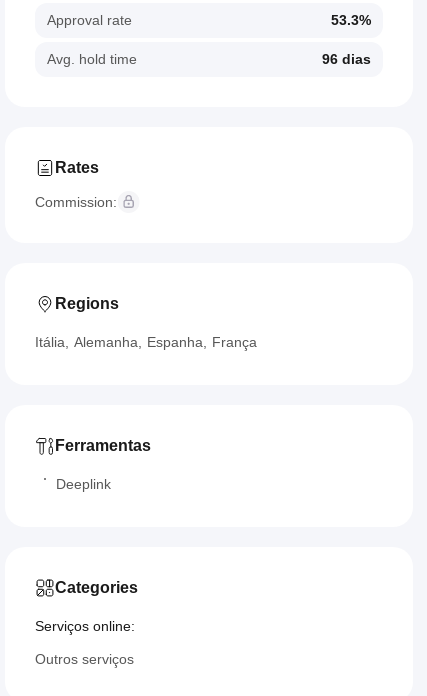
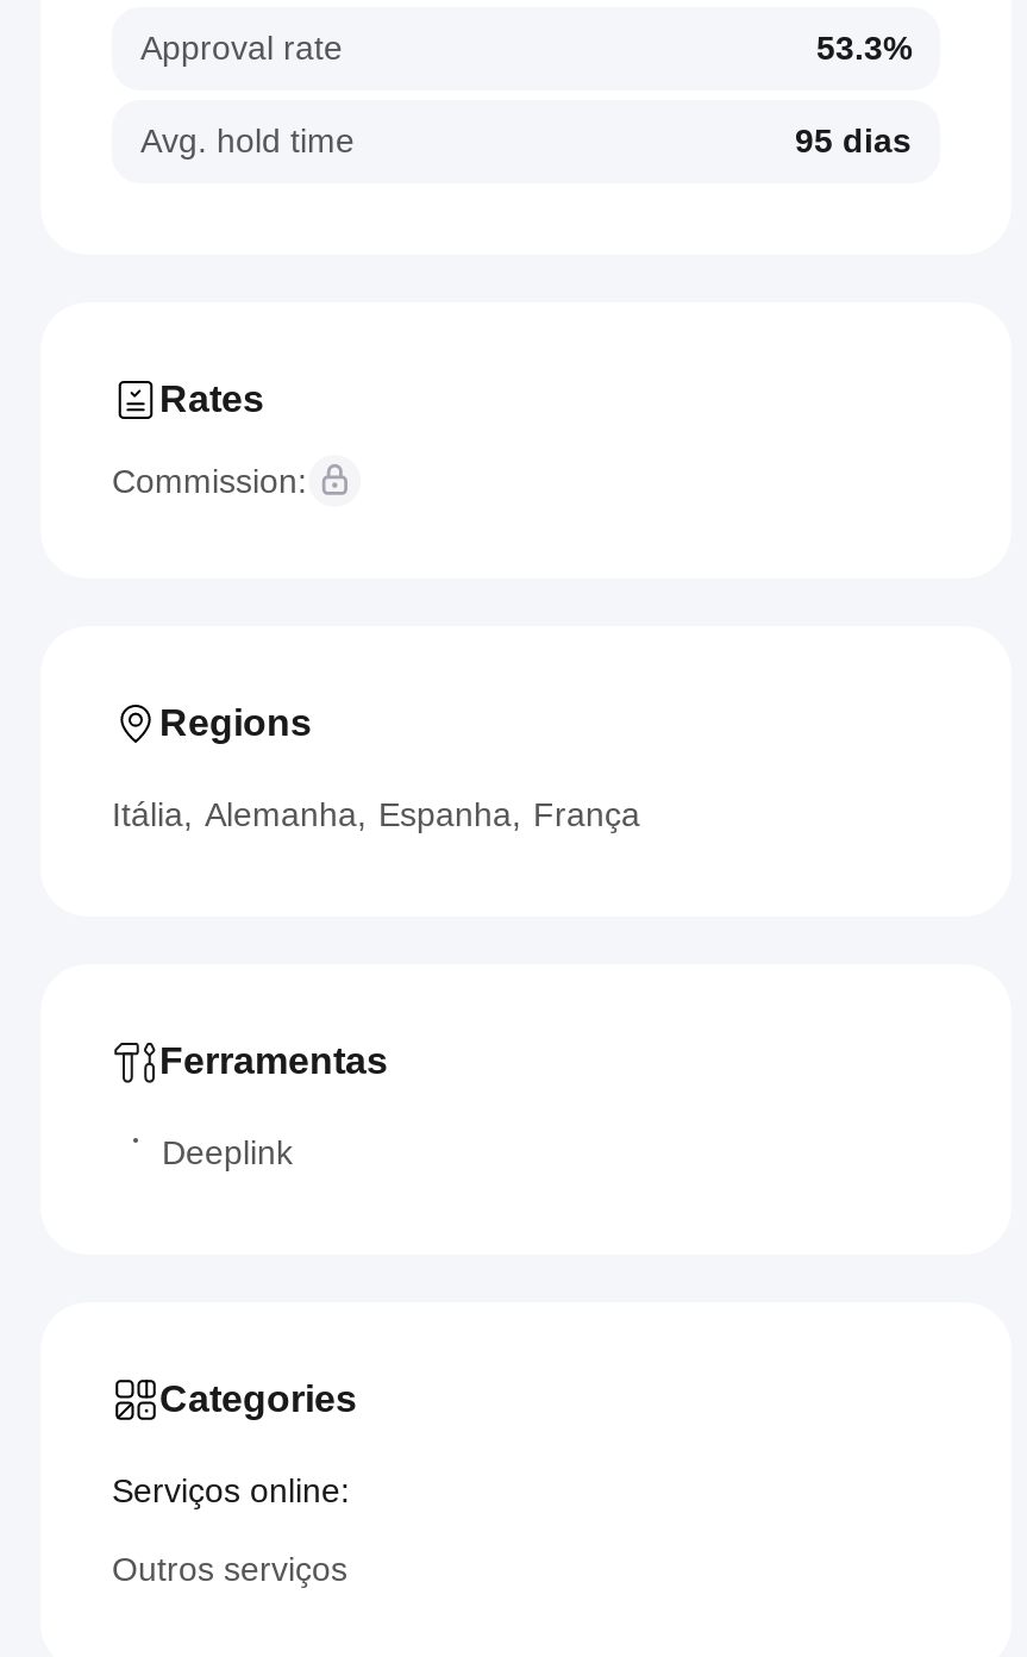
- 96 dias
+ 95 dias
